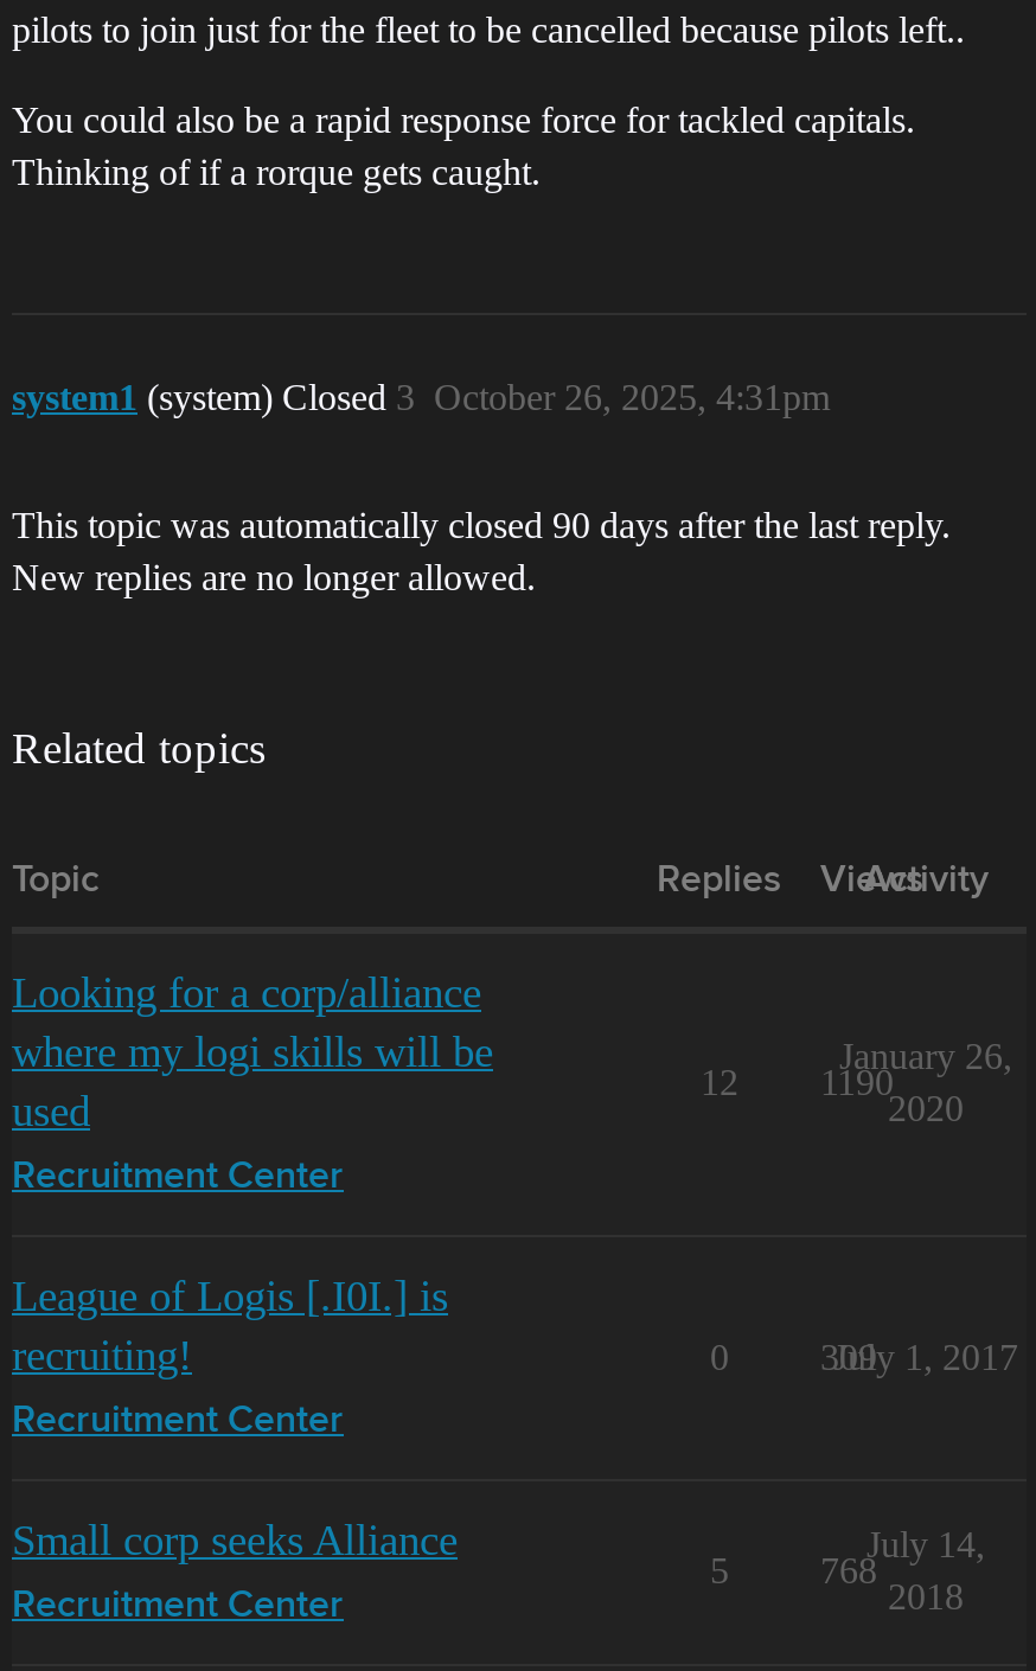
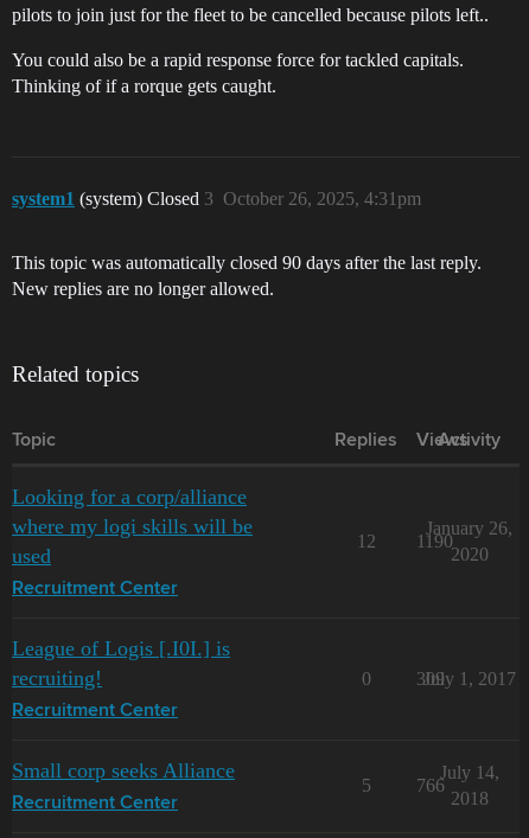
- 768
+ 766
